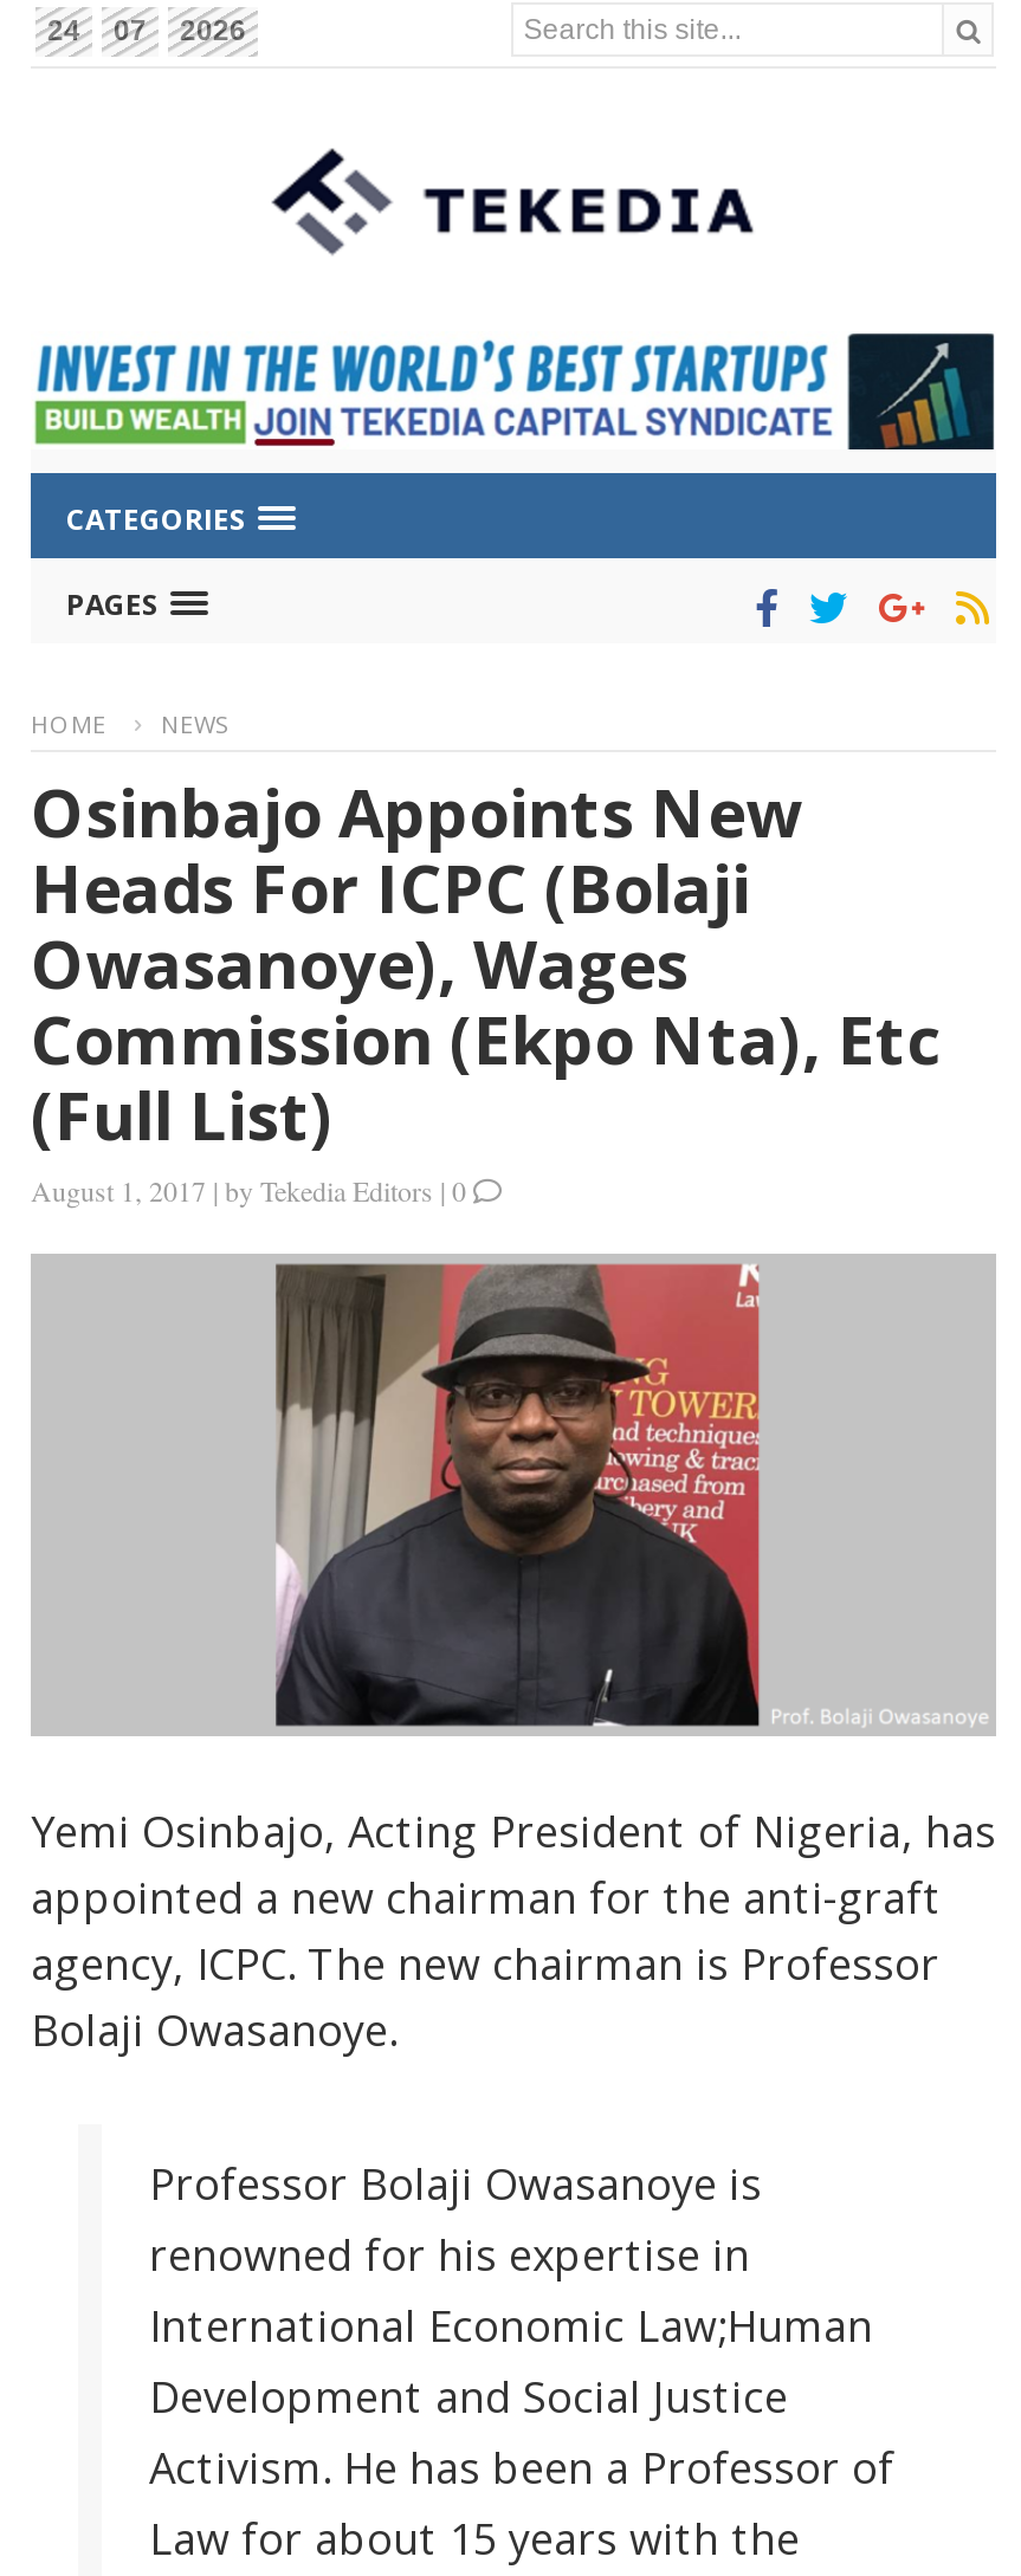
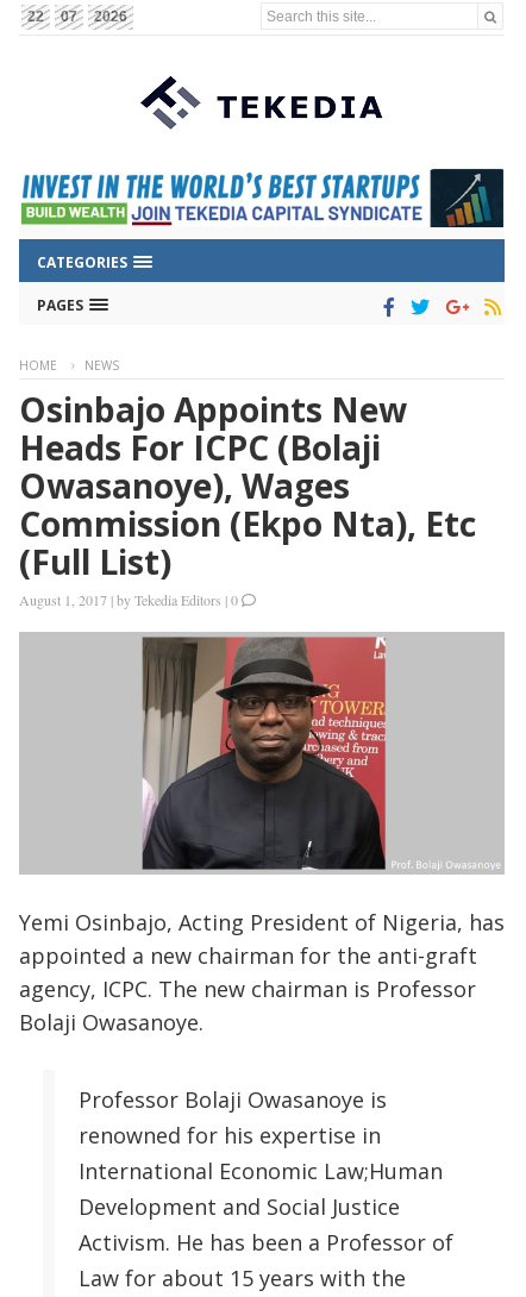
- 24 07 2026
+ 22 07 2026
